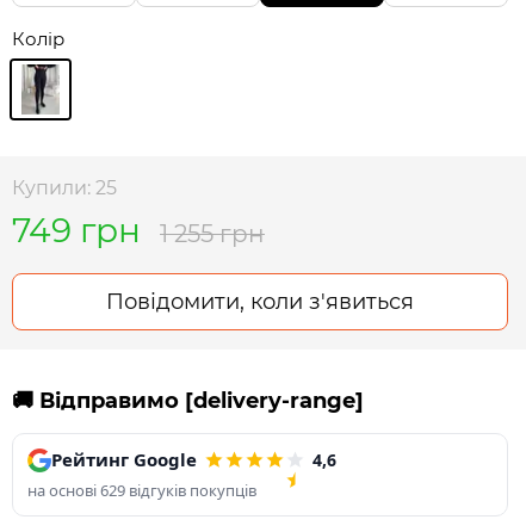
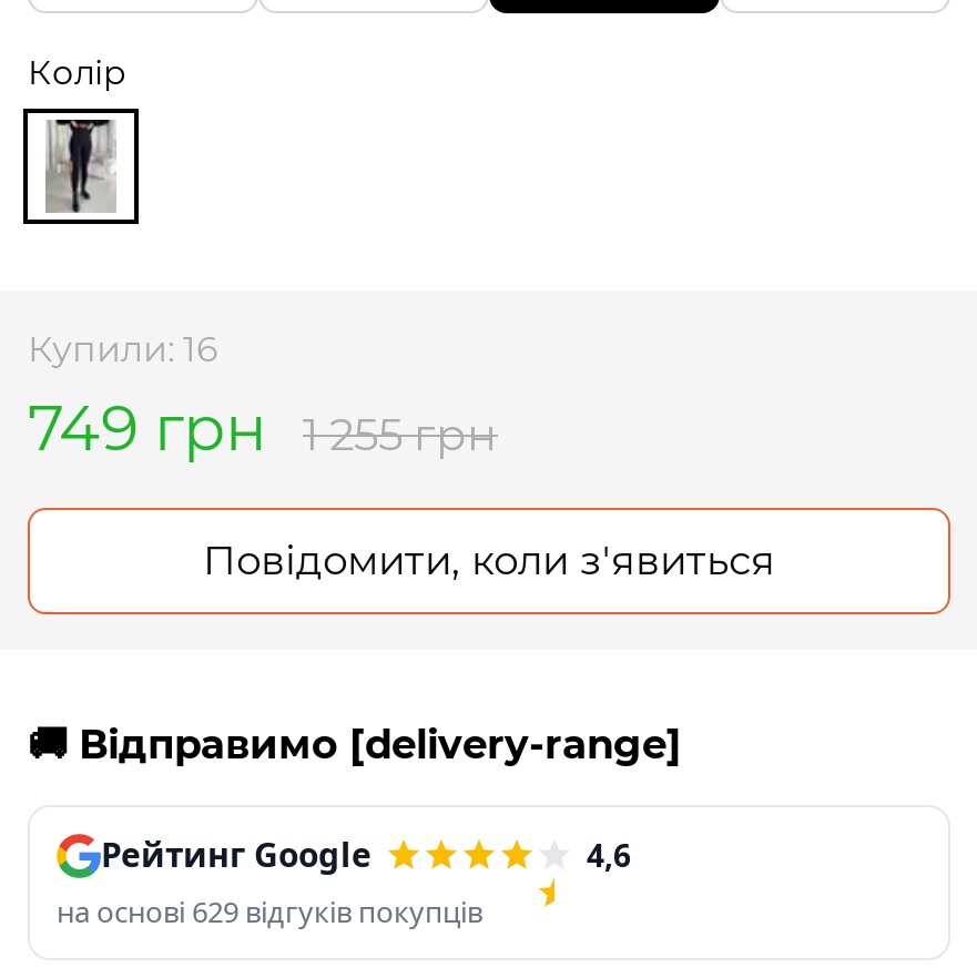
- Купили: 25
+ Купили: 16
